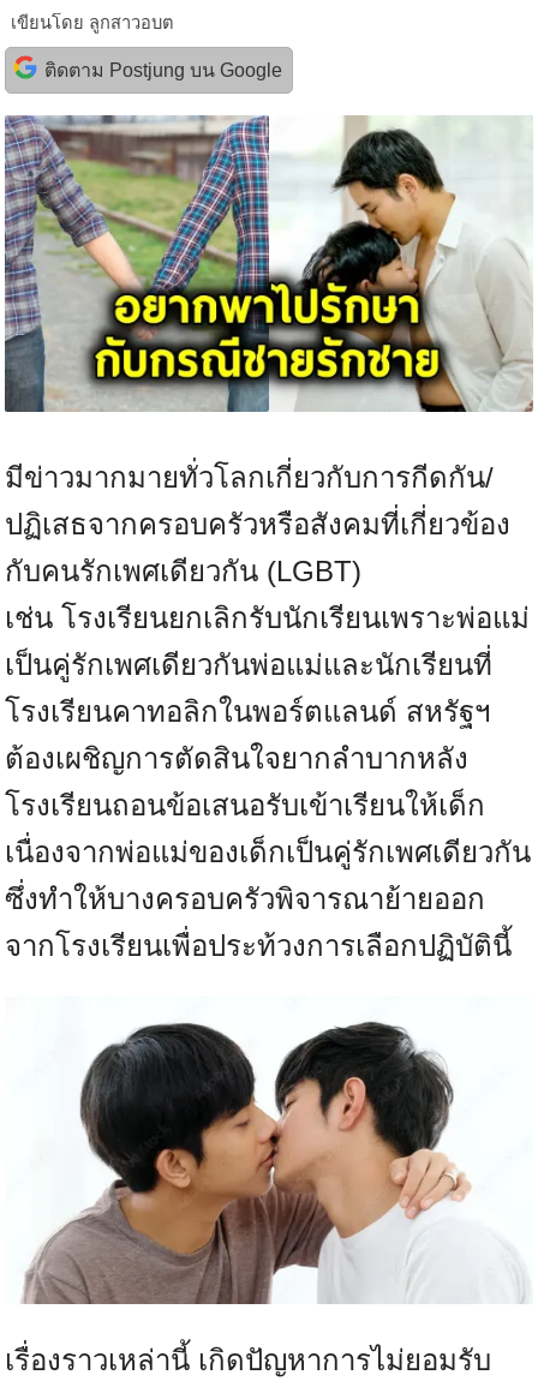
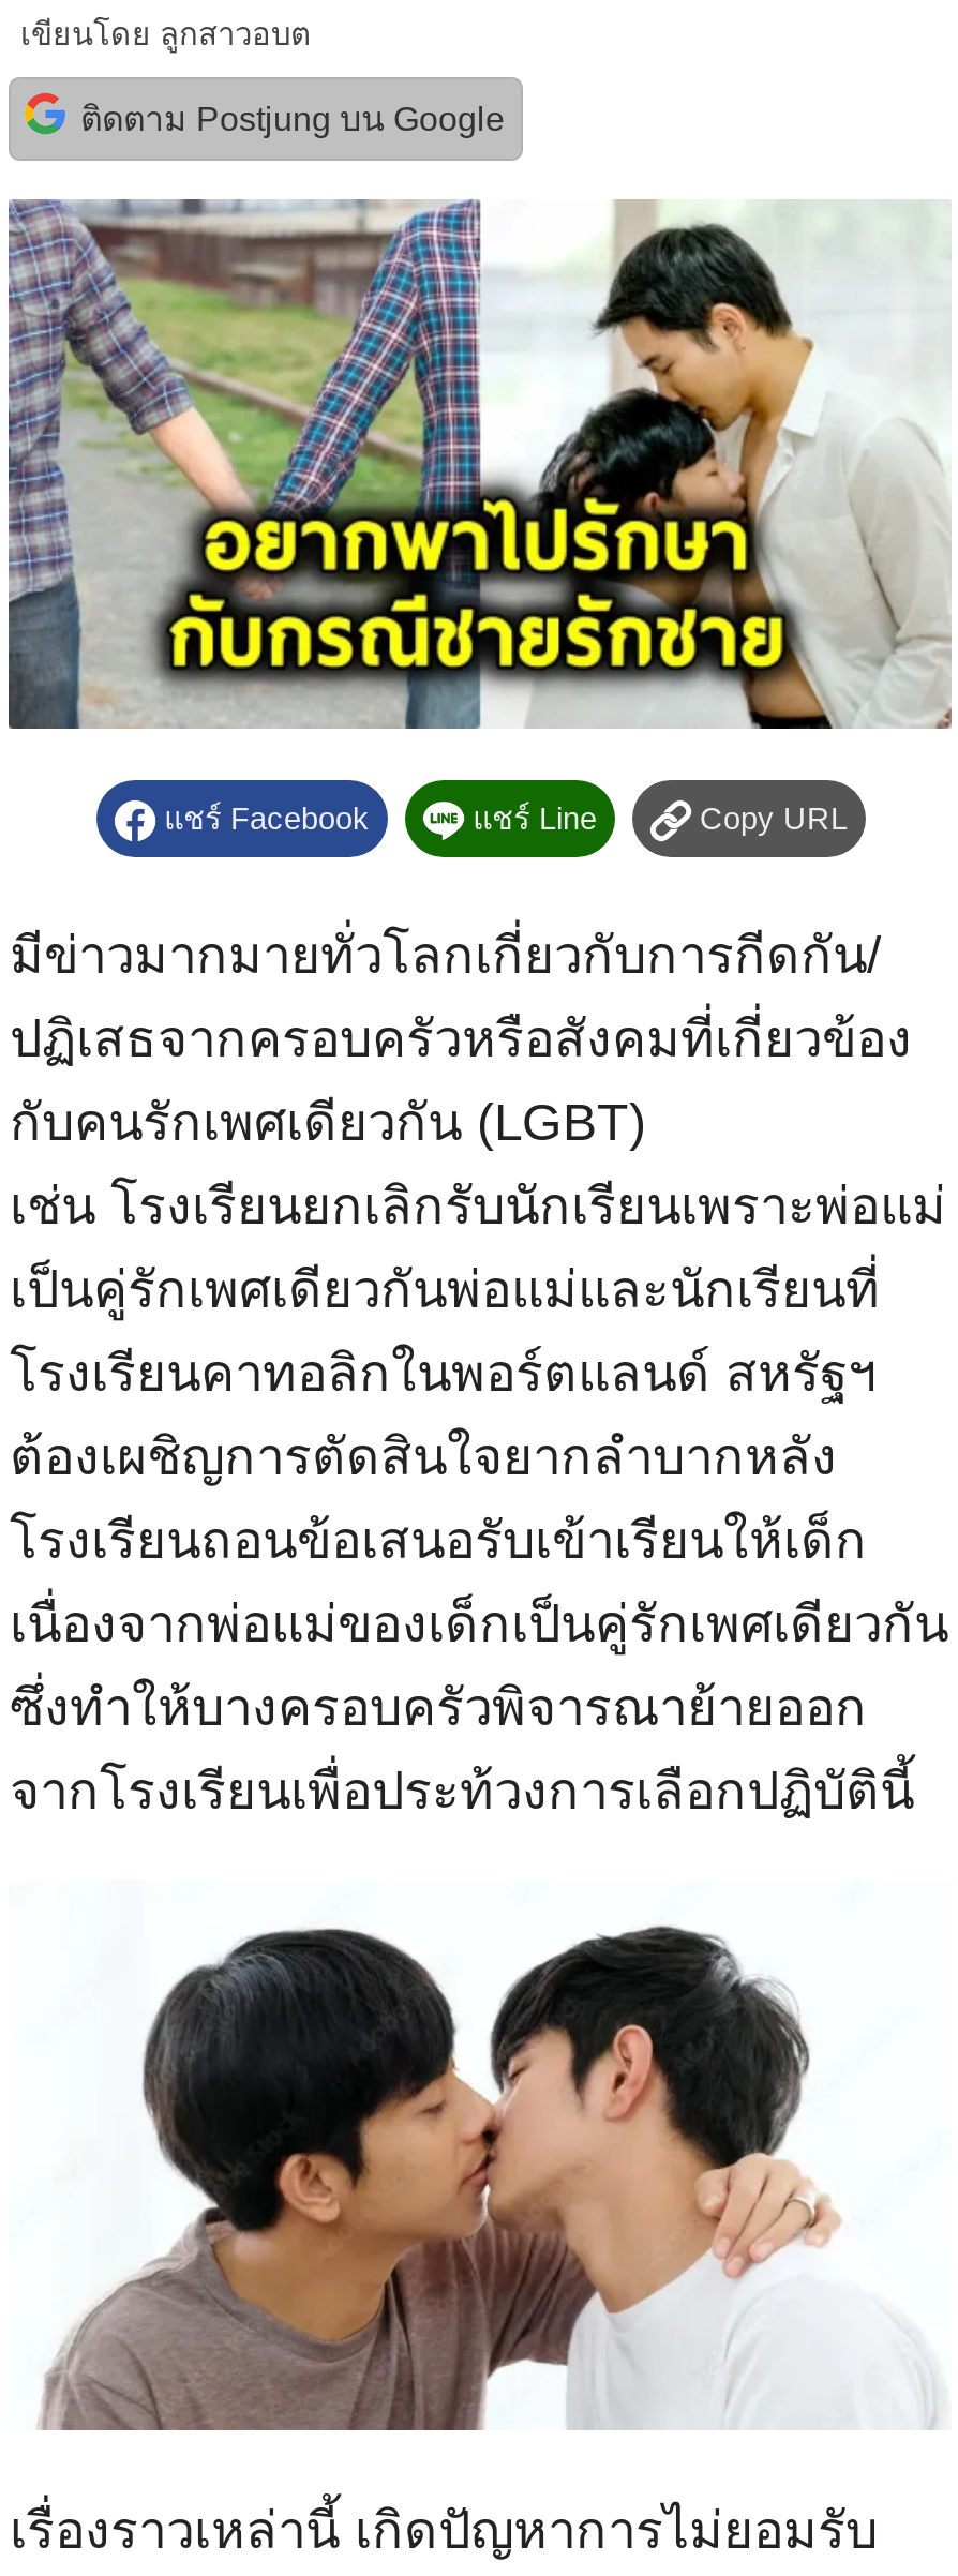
+ แชร์ Facebook
+ แชร์ Line
+ Copy URL
